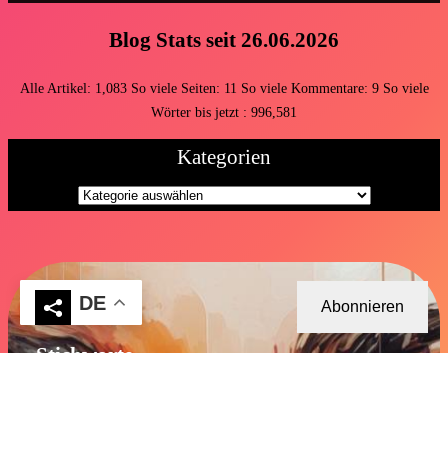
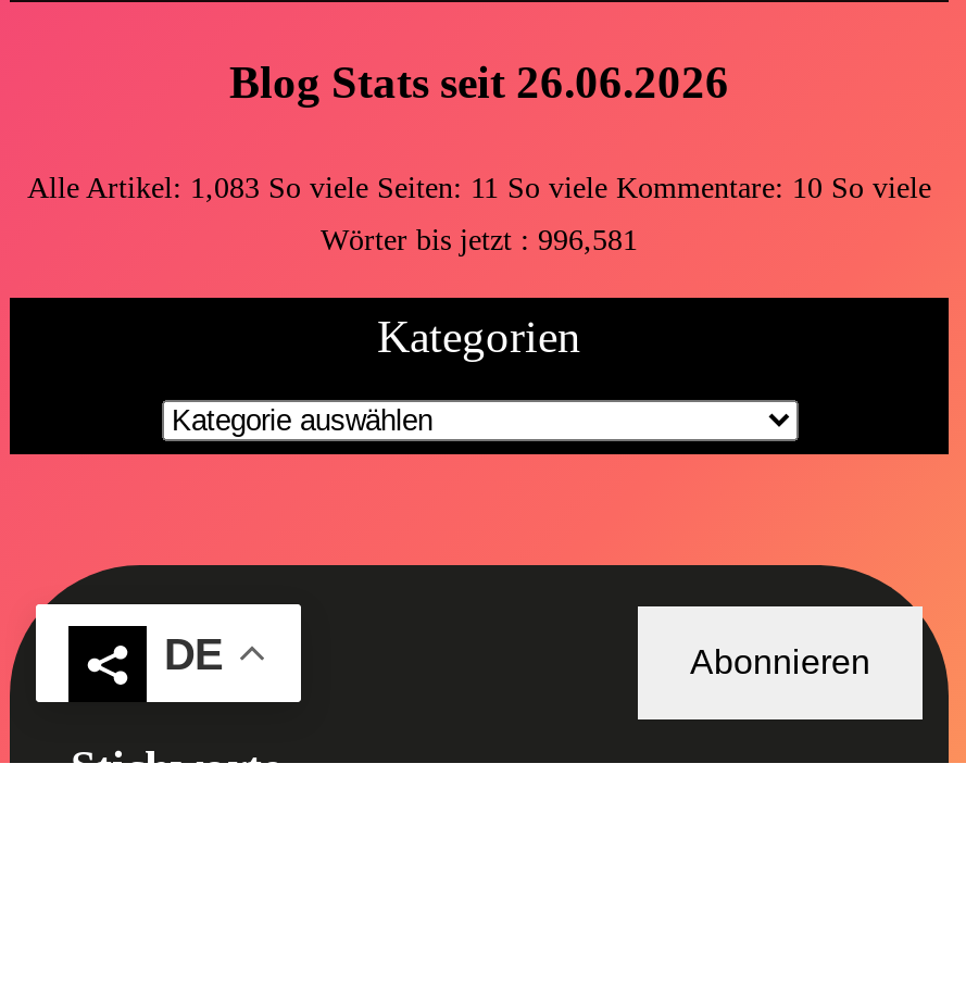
- Alle Artikel: 1,083 So viele Seiten: 11 So viele Kommentare: 9 So viele
+ Alle Artikel: 1,083 So viele Seiten: 11 So viele Kommentare: 10 So viele

- [image]
+ [image]
